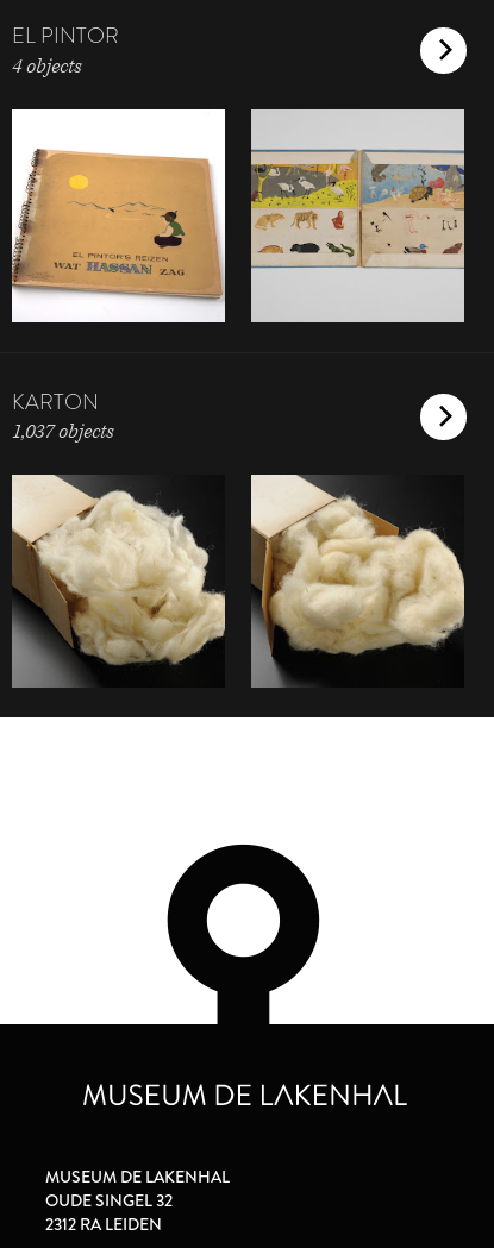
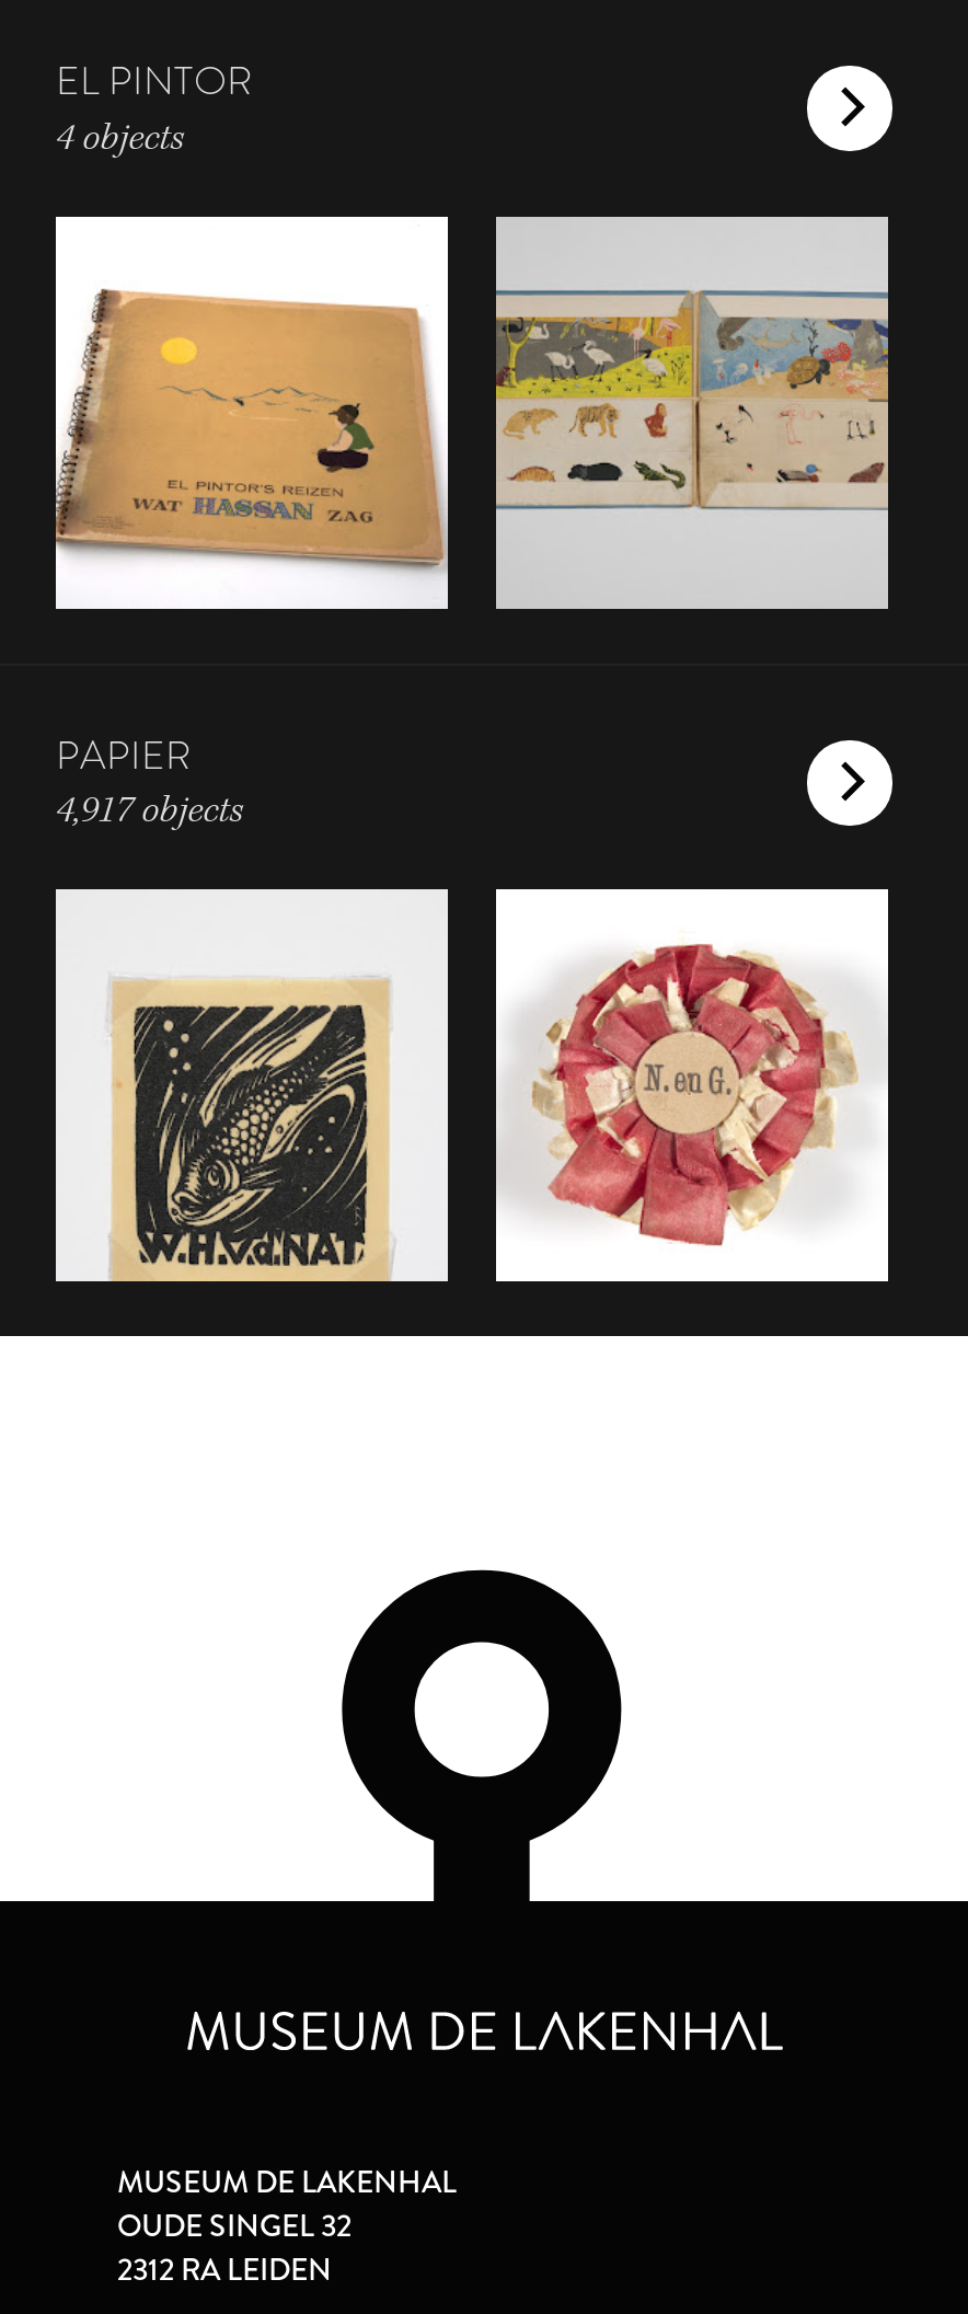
- KARTON
- 1,037 objects
+ PAPIER
+ 4,917 objects

- [image]
+ [image]

- [image]
+ [image]
